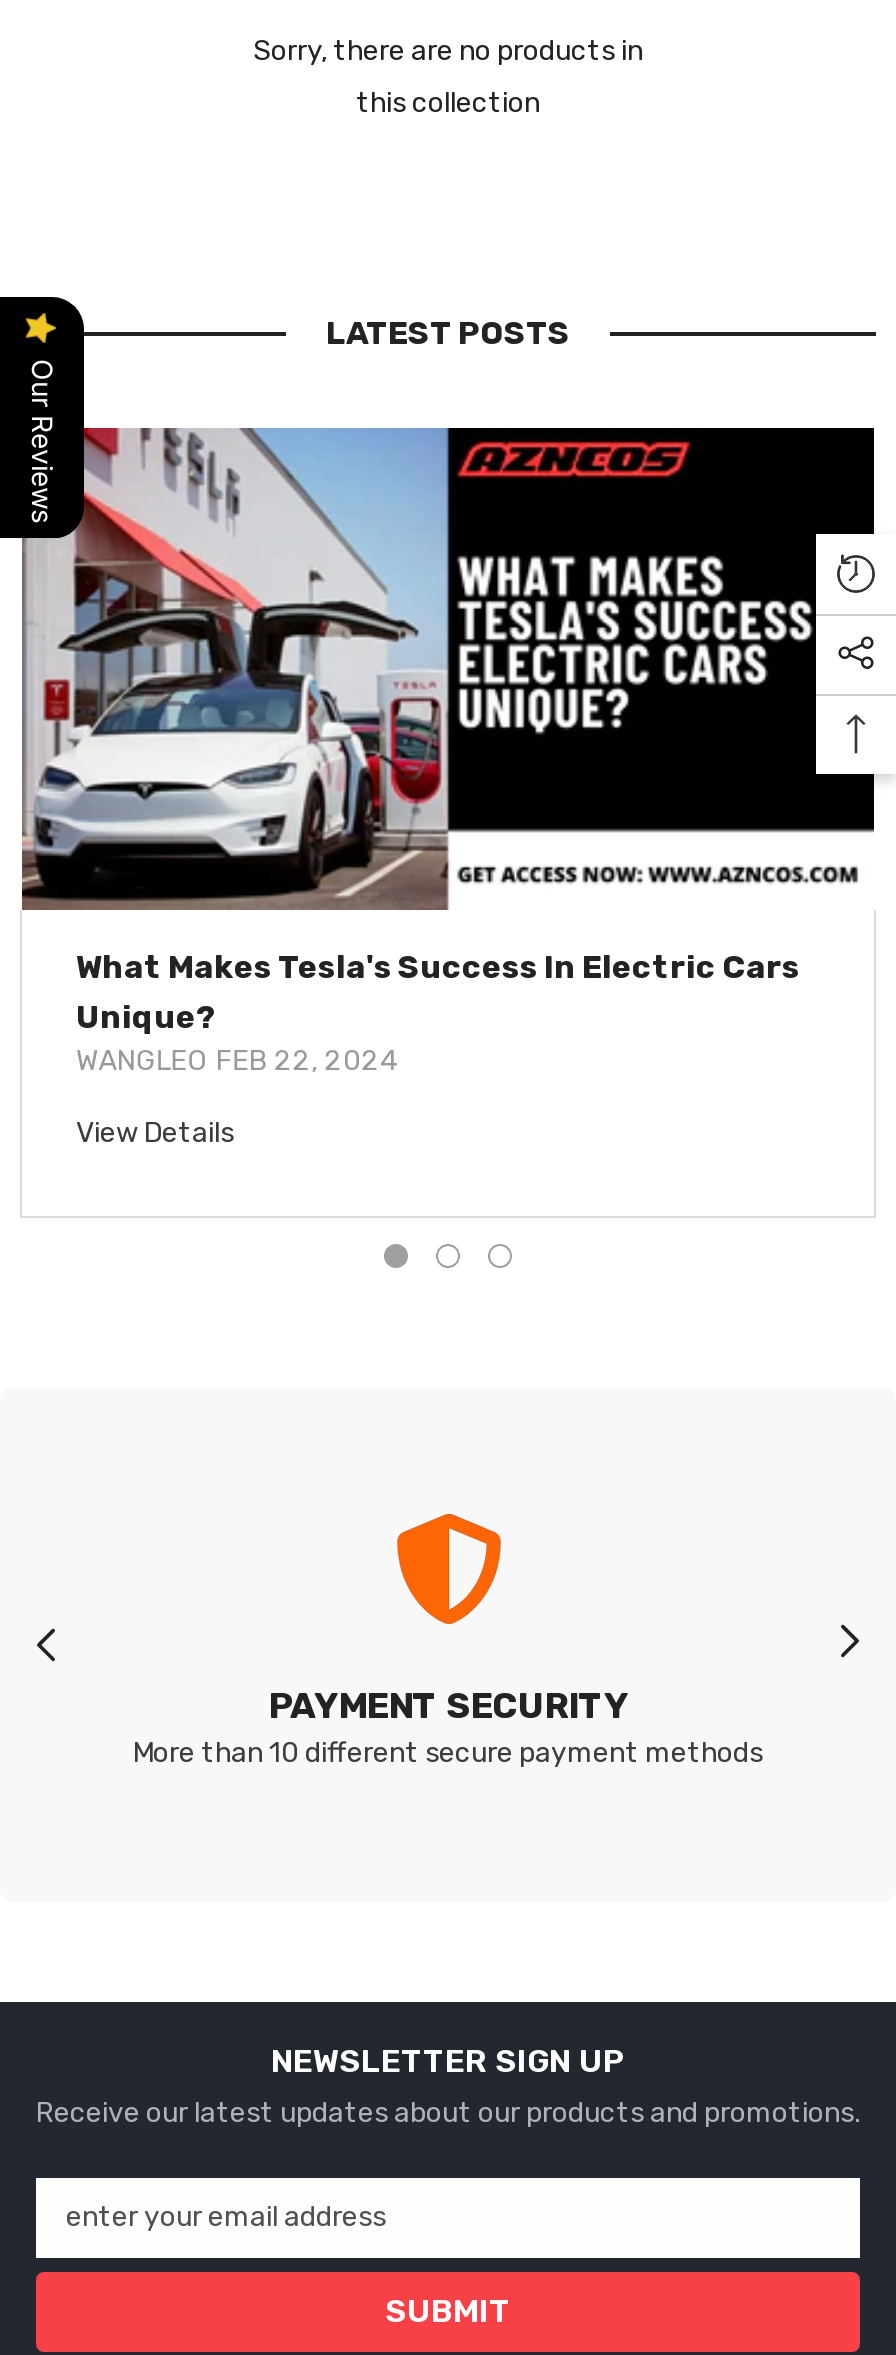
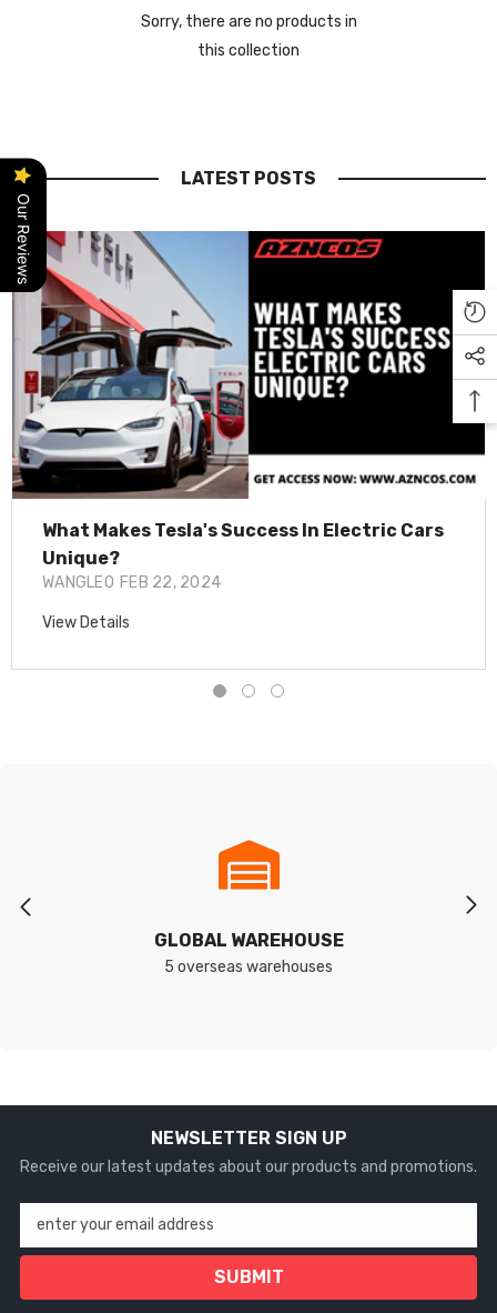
- [image]
- PAYMENT SECURITY
- More than 10 different secure payment methods
+ [image]
+ GLOBAL WAREHOUSE
+ 5 overseas warehouses
